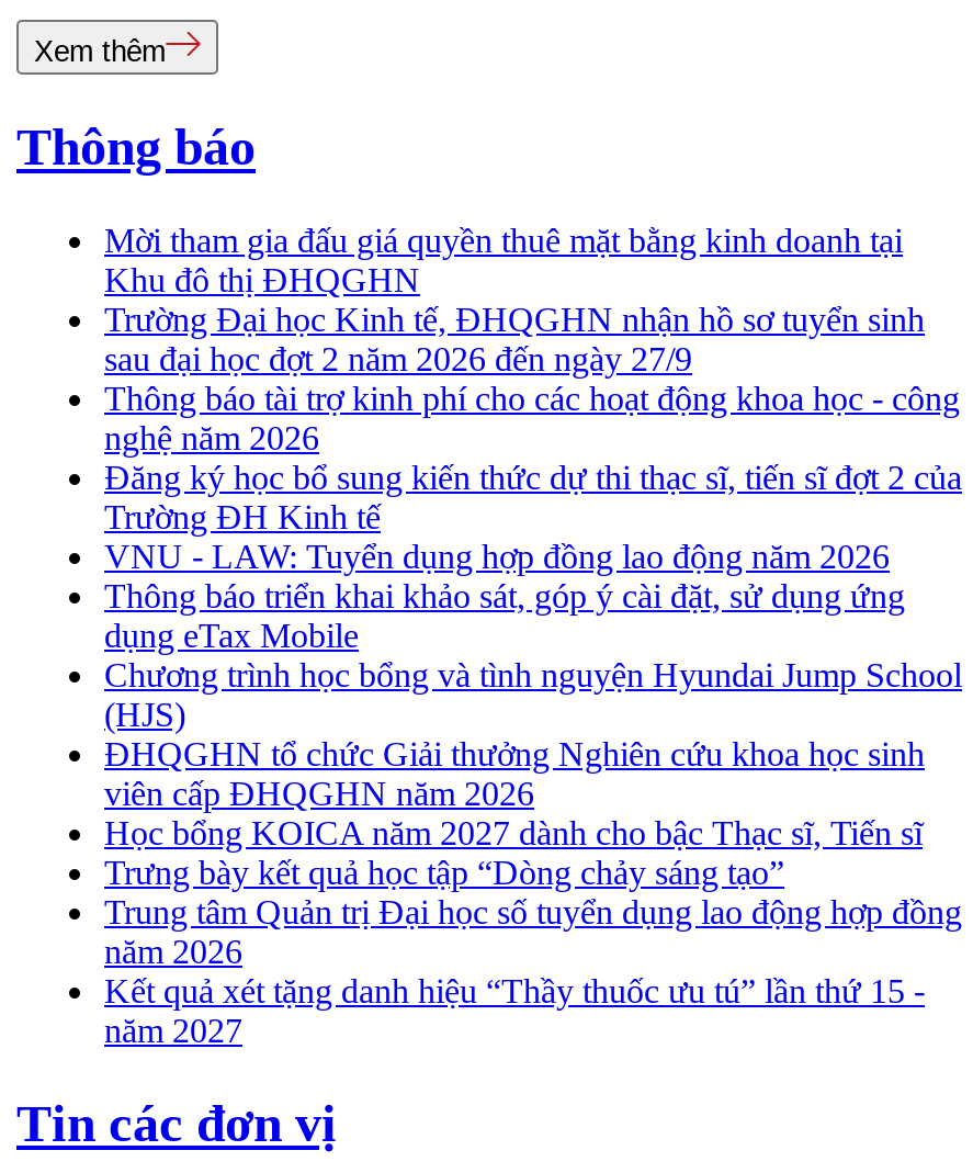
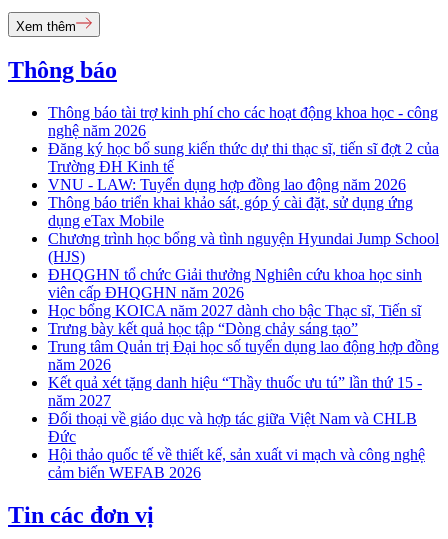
- Mời tham gia đấu giá quyền thuê mặt bằng kinh doanh tại
- Khu đô thị ĐHQGHN
- Trường Đại học Kinh tế, ĐHQGHN nhận hồ sơ tuyển sinh
- sau đại học đợt 2 năm 2026 đến ngày 27/9

moved up: Thông báo tài trợ kinh phí cho các hoạt động khoa học - công | nghệ năm 2026 | Đăng ký học bổ sung kiến thức dự thi thạc sĩ, tiến sĩ đợt 2 của | ... | Kết quả xét tặng danh hiệu “Thầy thuốc ưu tú” lần thứ 15 - | năm 2027

+ Đối thoại về giáo dục và hợp tác giữa Việt Nam và CHLB
+ Đức
+ Hội thảo quốc tế về thiết kế, sản xuất vi mạch và công nghệ
+ cảm biến WEFAB 2026
